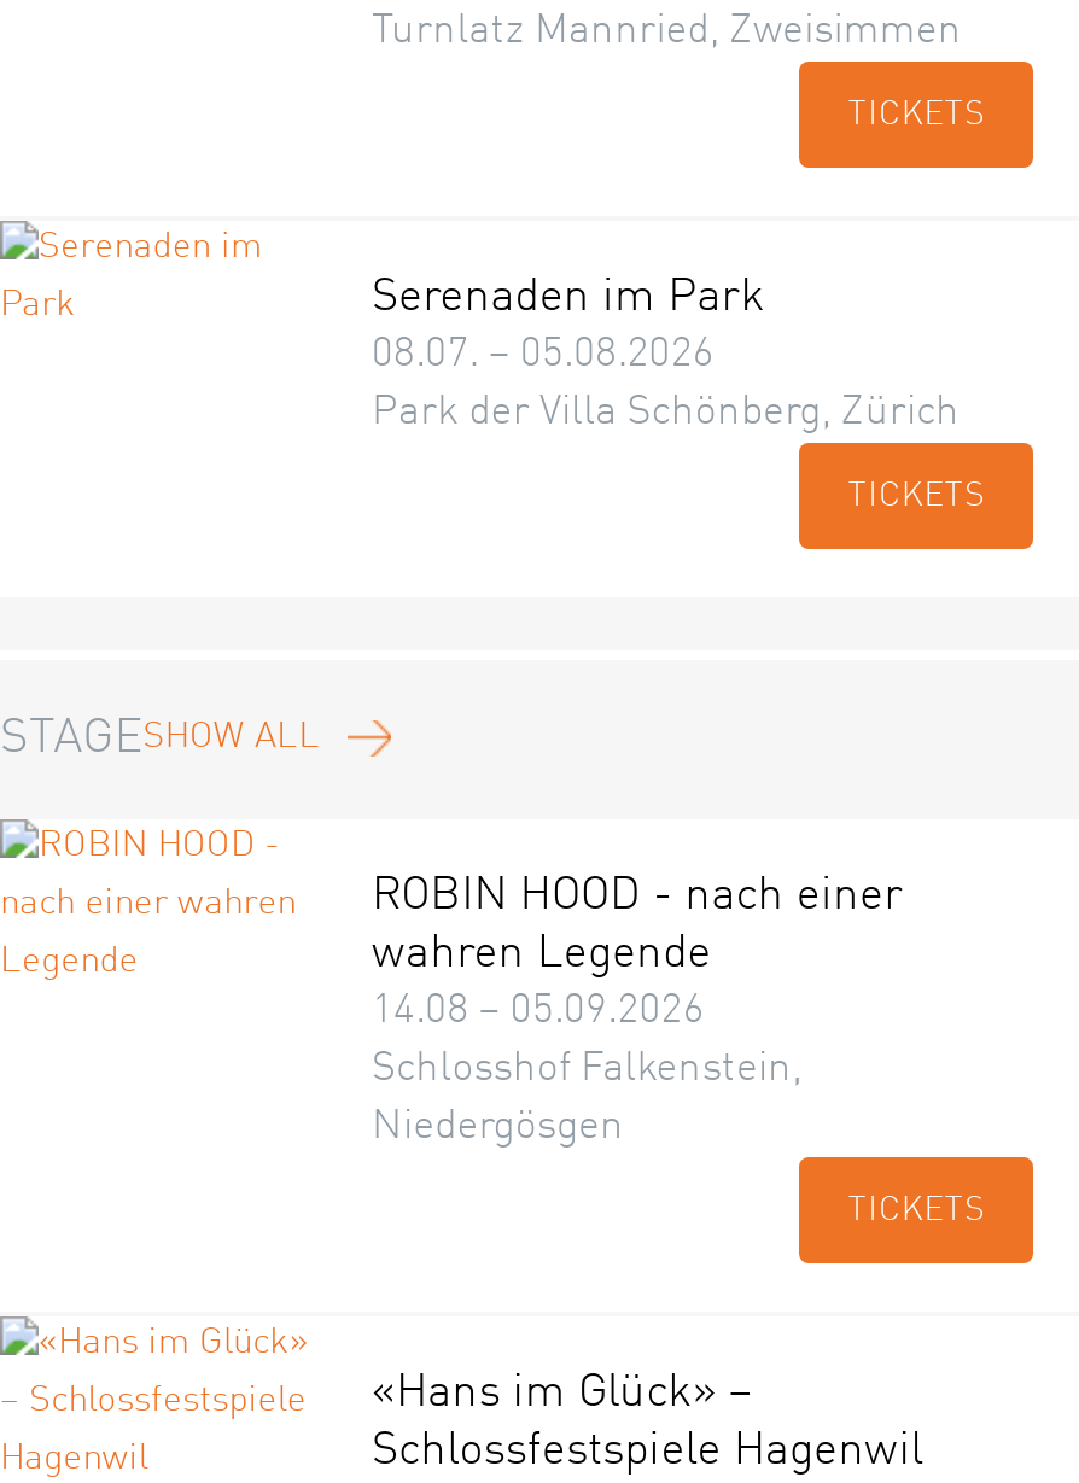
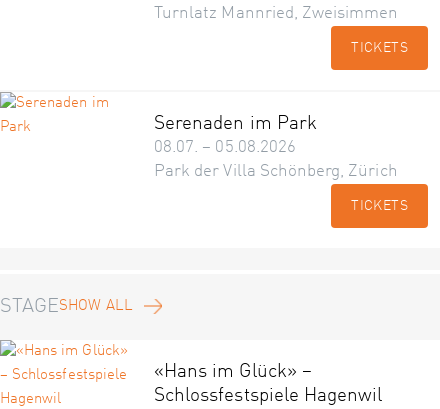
- ROBIN HOOD - nach einer
- wahren Legende
- 14.08 – 05.09.2026
- Schlosshof Falkenstein,
- Niedergösgen
- TICKETS
